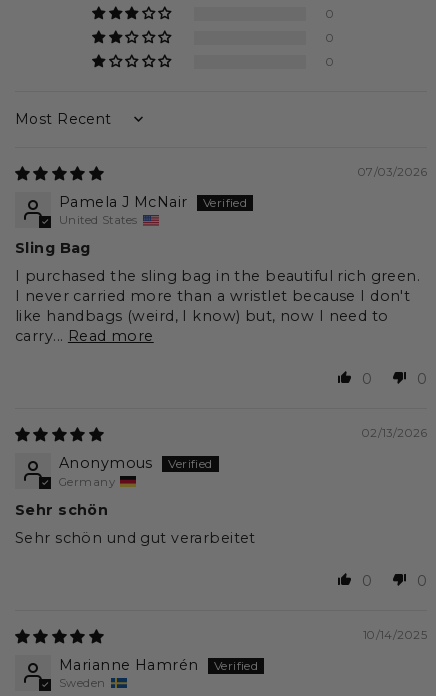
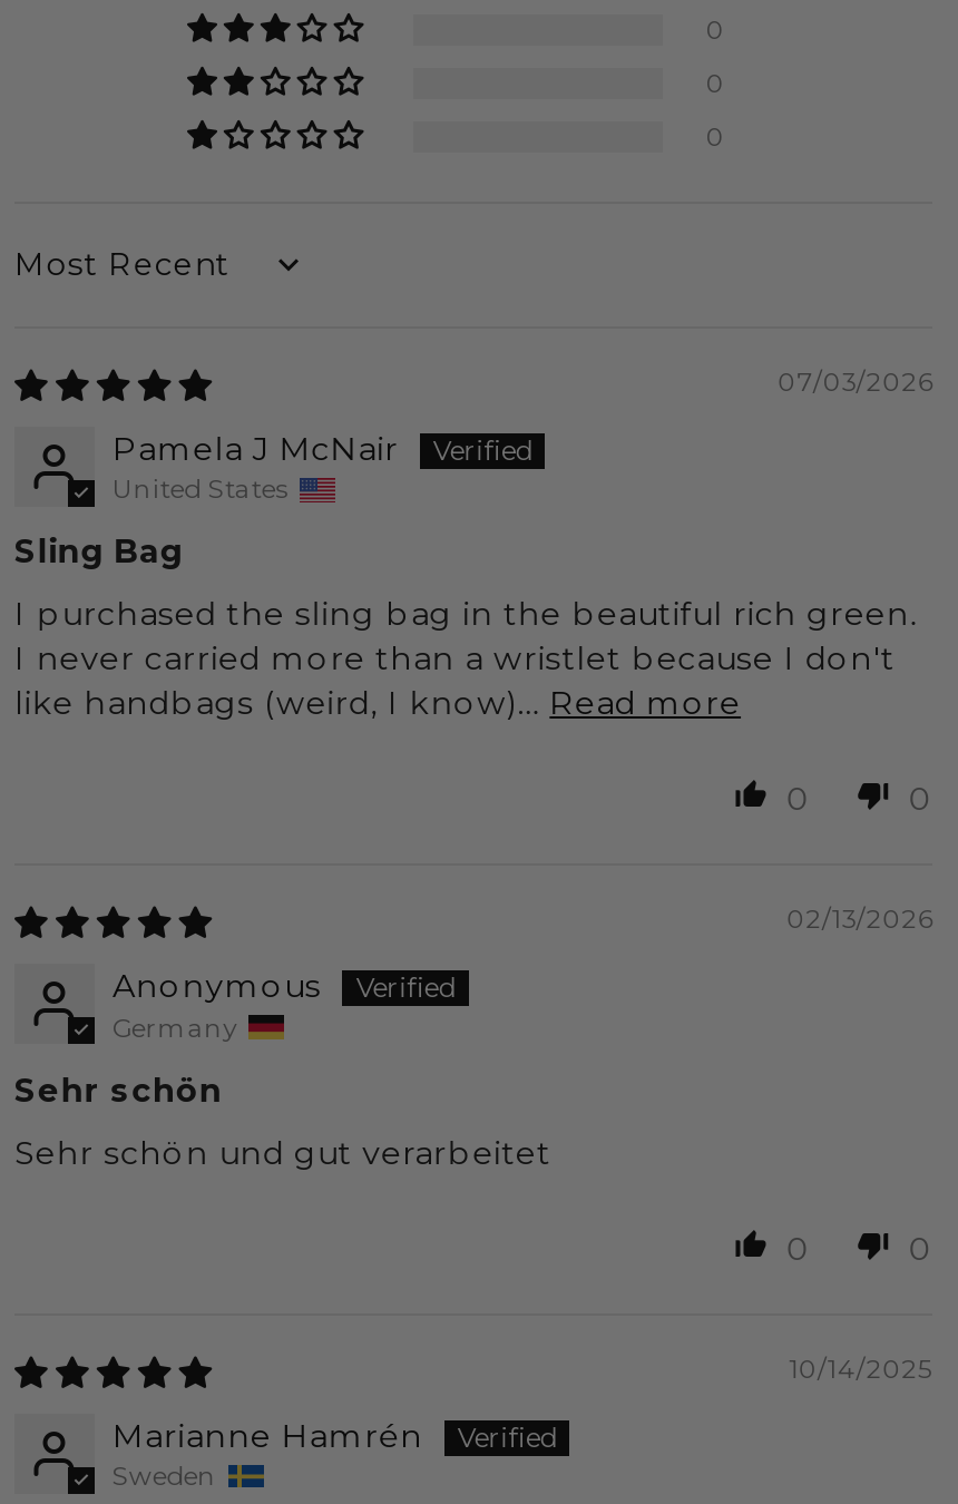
- like handbags (weird, I know) but, now I need to
- carry... Read more
+ like handbags (weird, I know)... Read more
